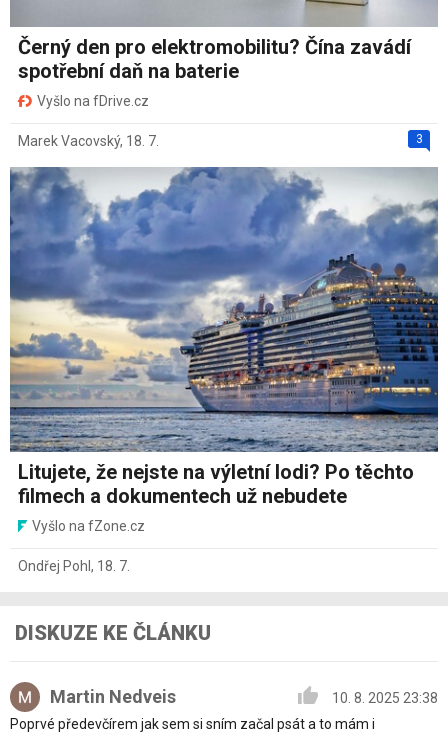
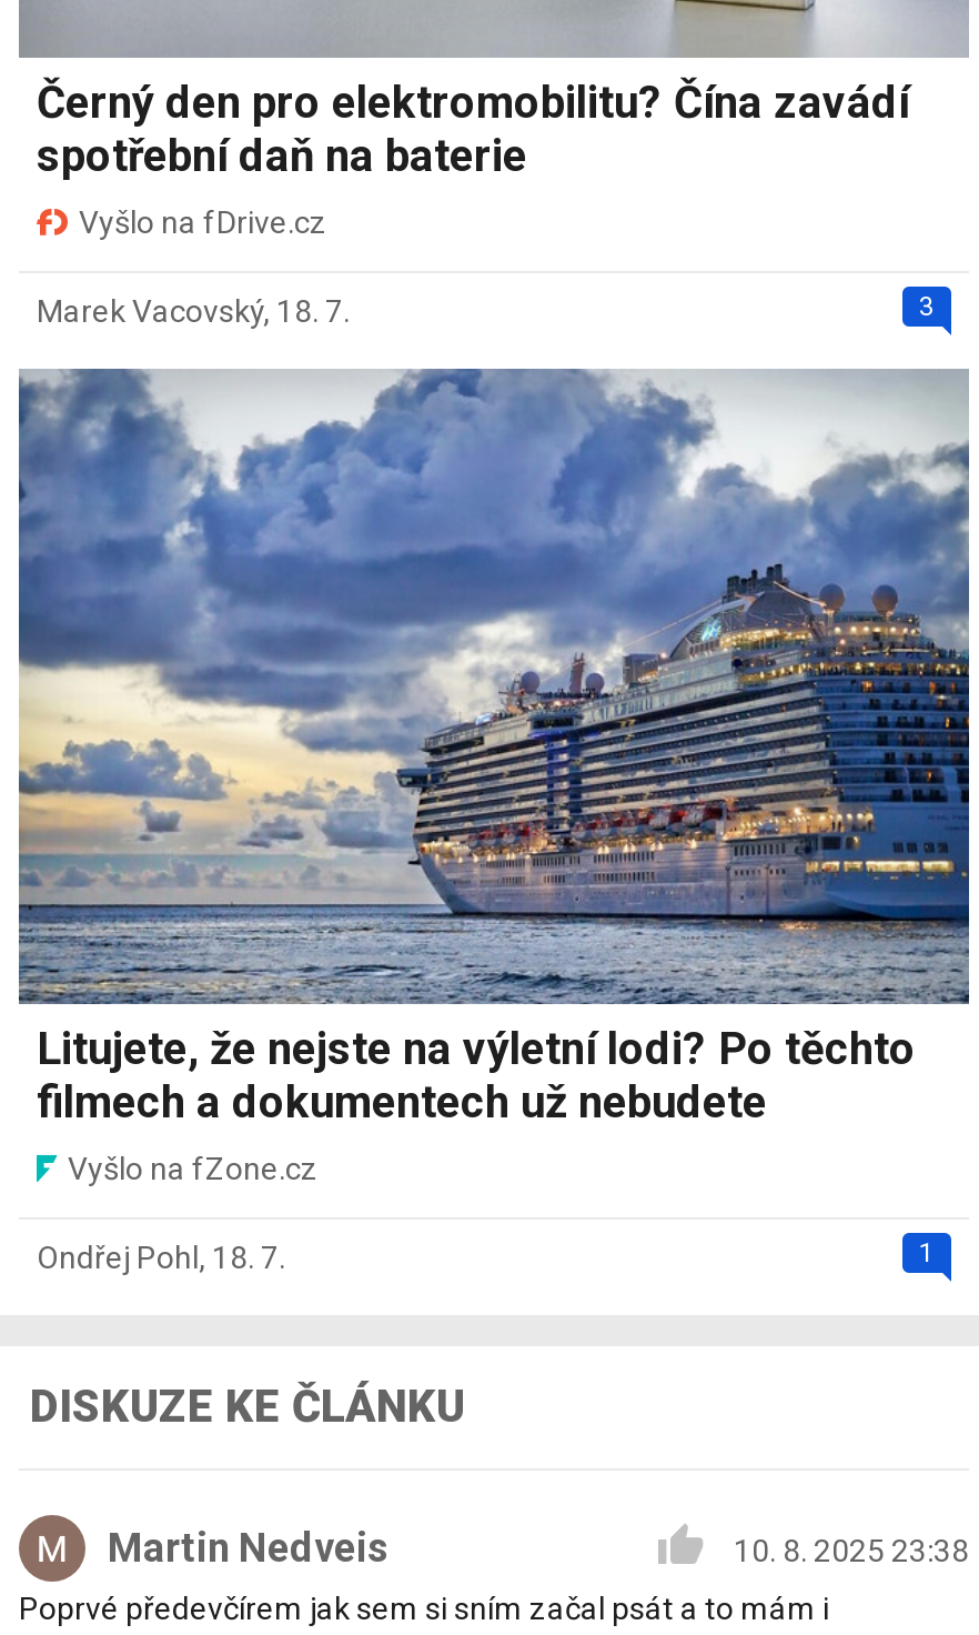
+ 1
